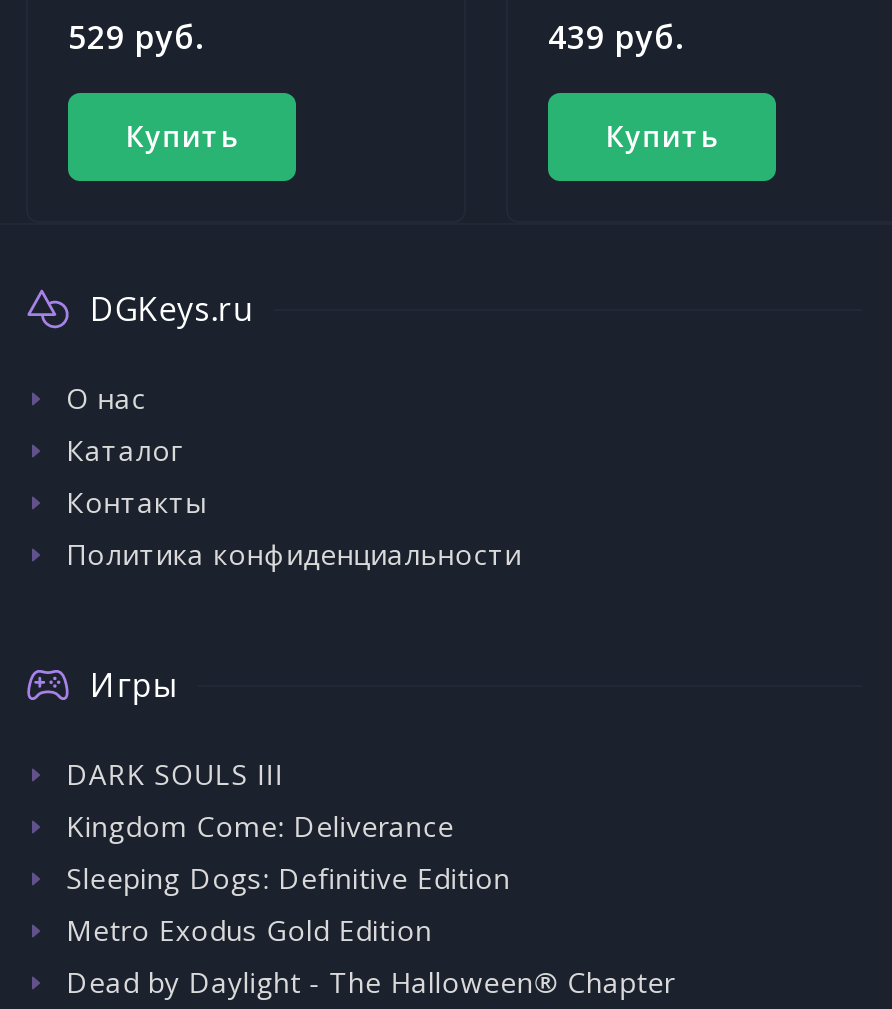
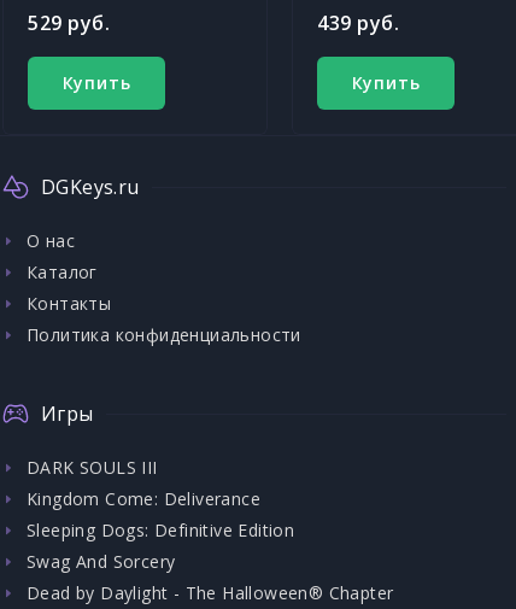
- Metro Exodus Gold Edition
+ Swag And Sorcery
